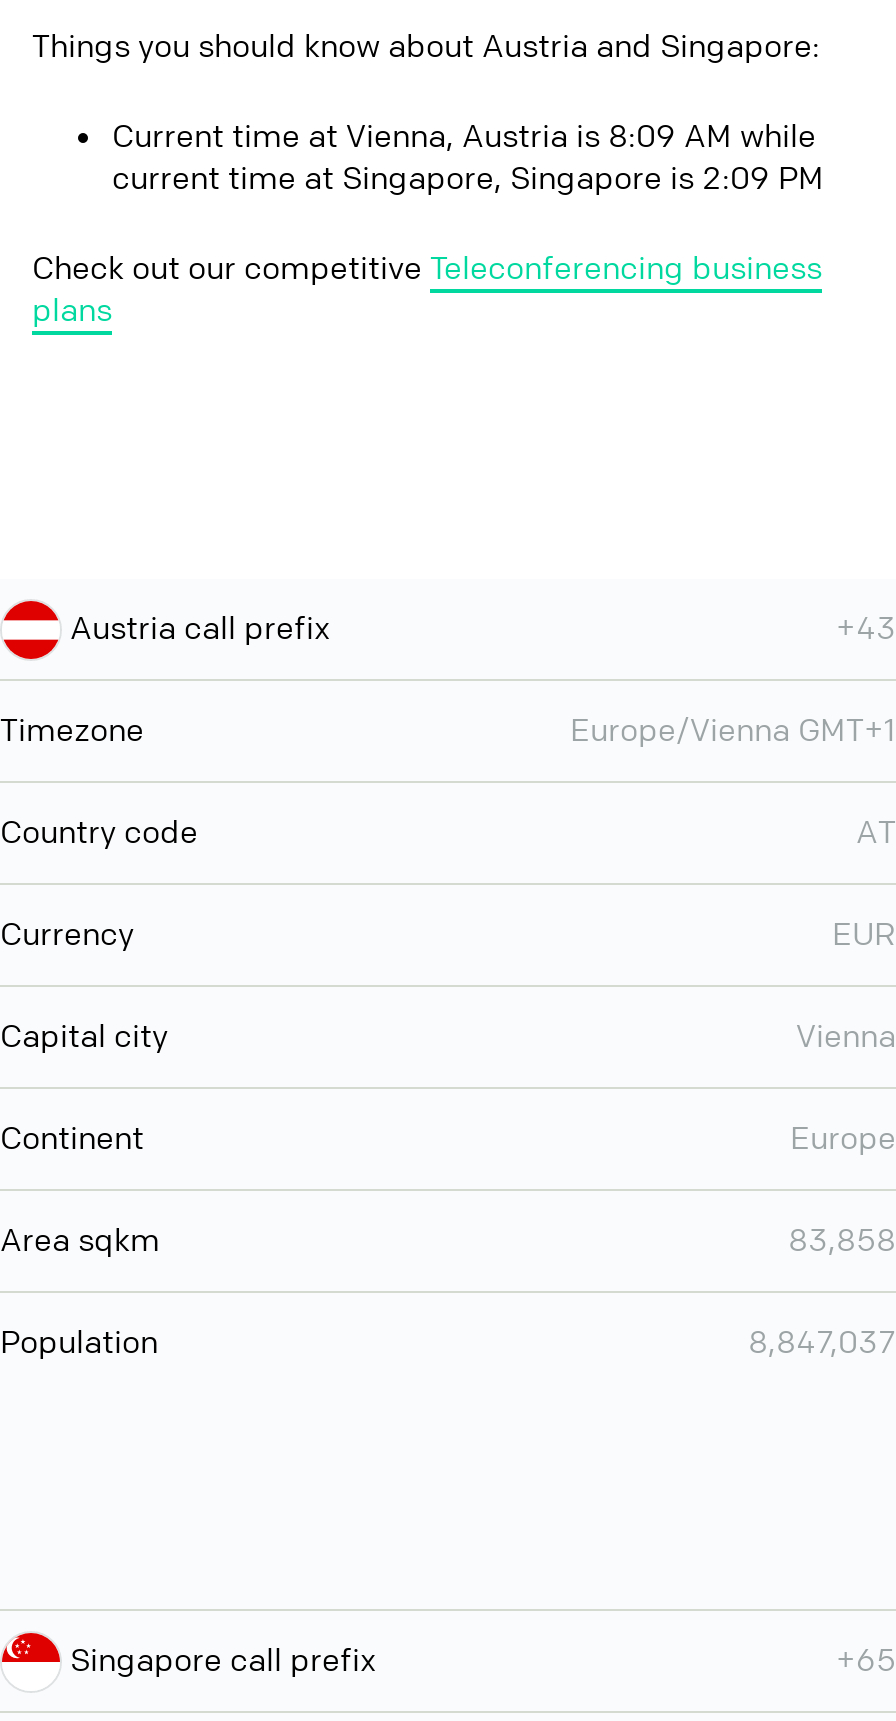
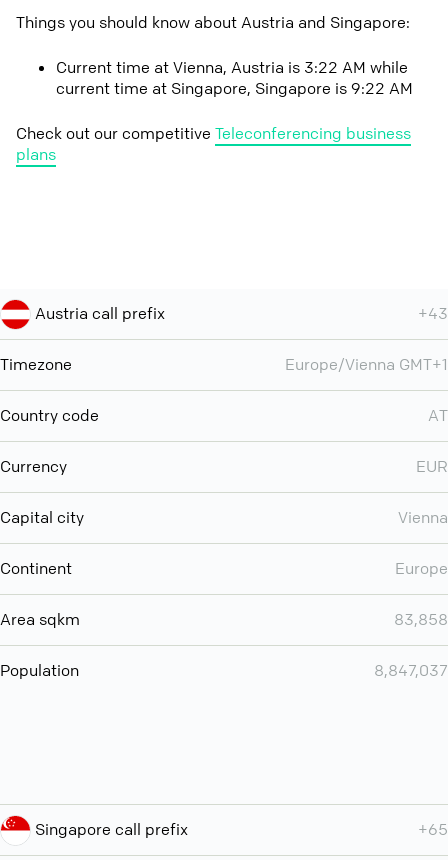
- Current time at Vienna, Austria is 8:09 AM while
+ Current time at Vienna, Austria is 3:22 AM while

- current time at Singapore, Singapore is 2:09 PM
+ current time at Singapore, Singapore is 9:22 AM
